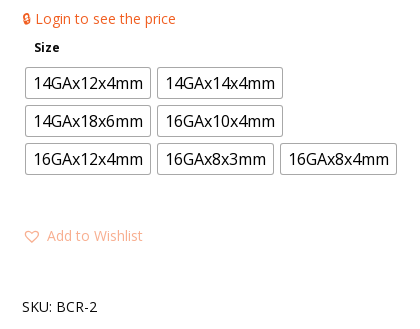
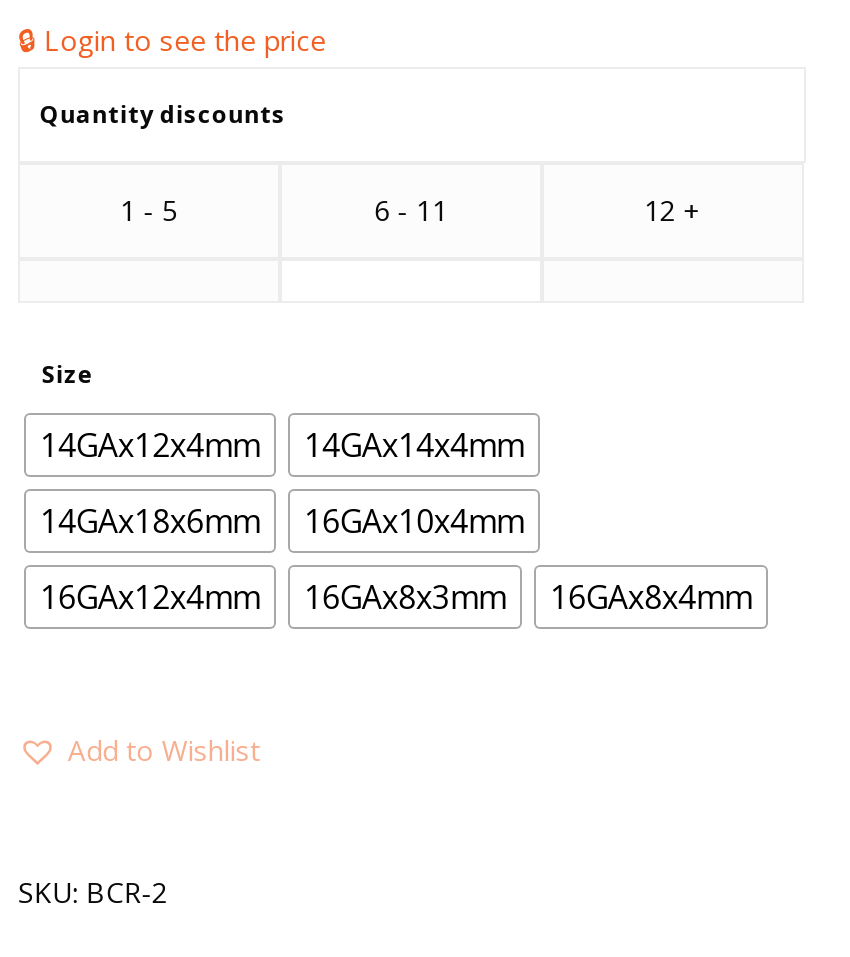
+ Quantity discounts
+ 1 - 5
+ 6 - 11
+ 12 +
